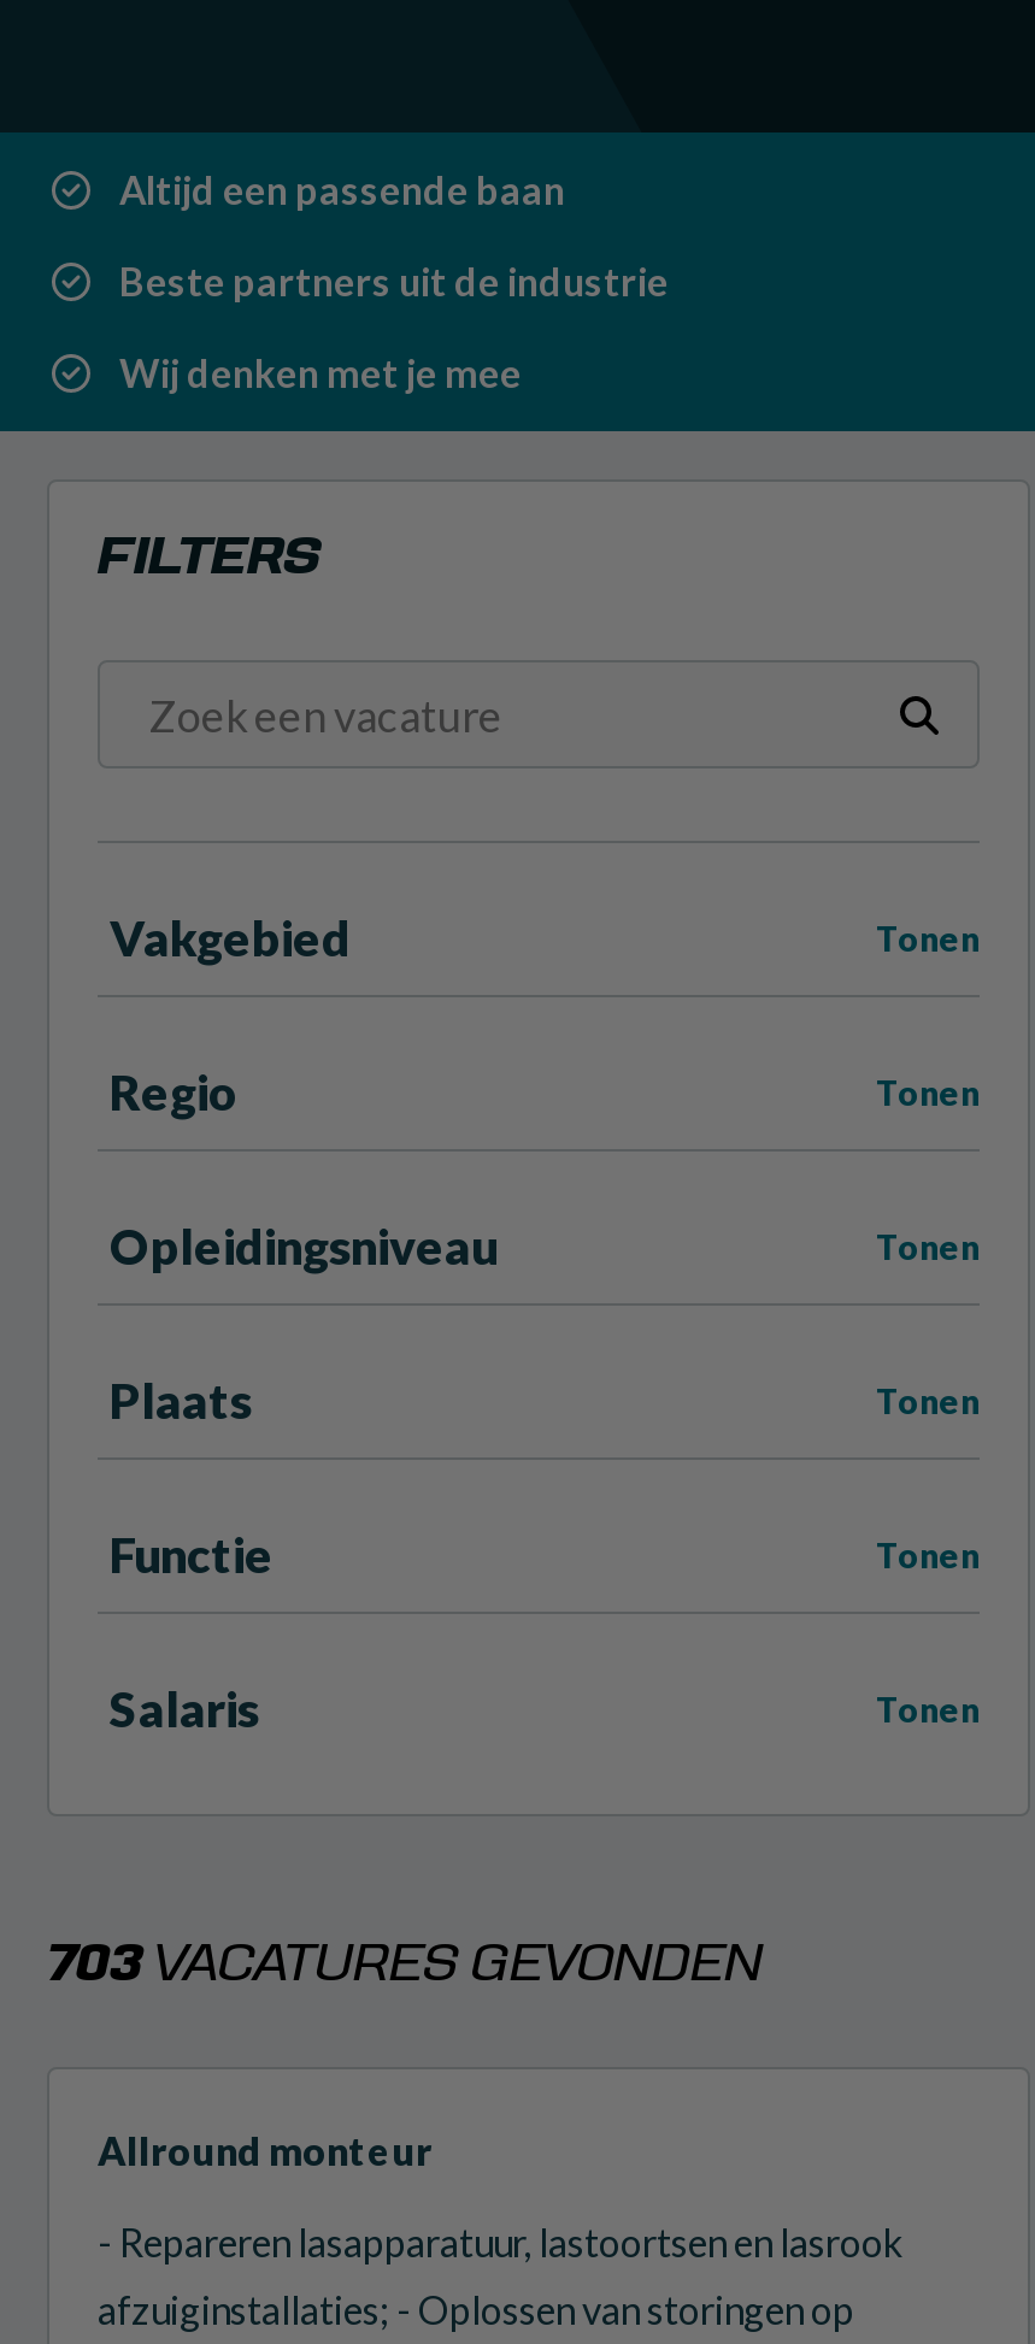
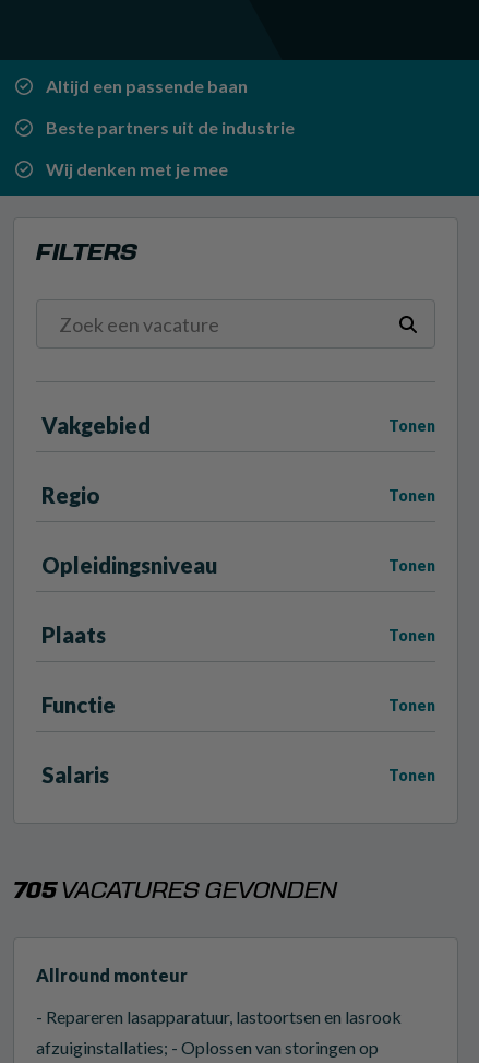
- 703 VACATURES GEVONDEN
+ 705 VACATURES GEVONDEN
